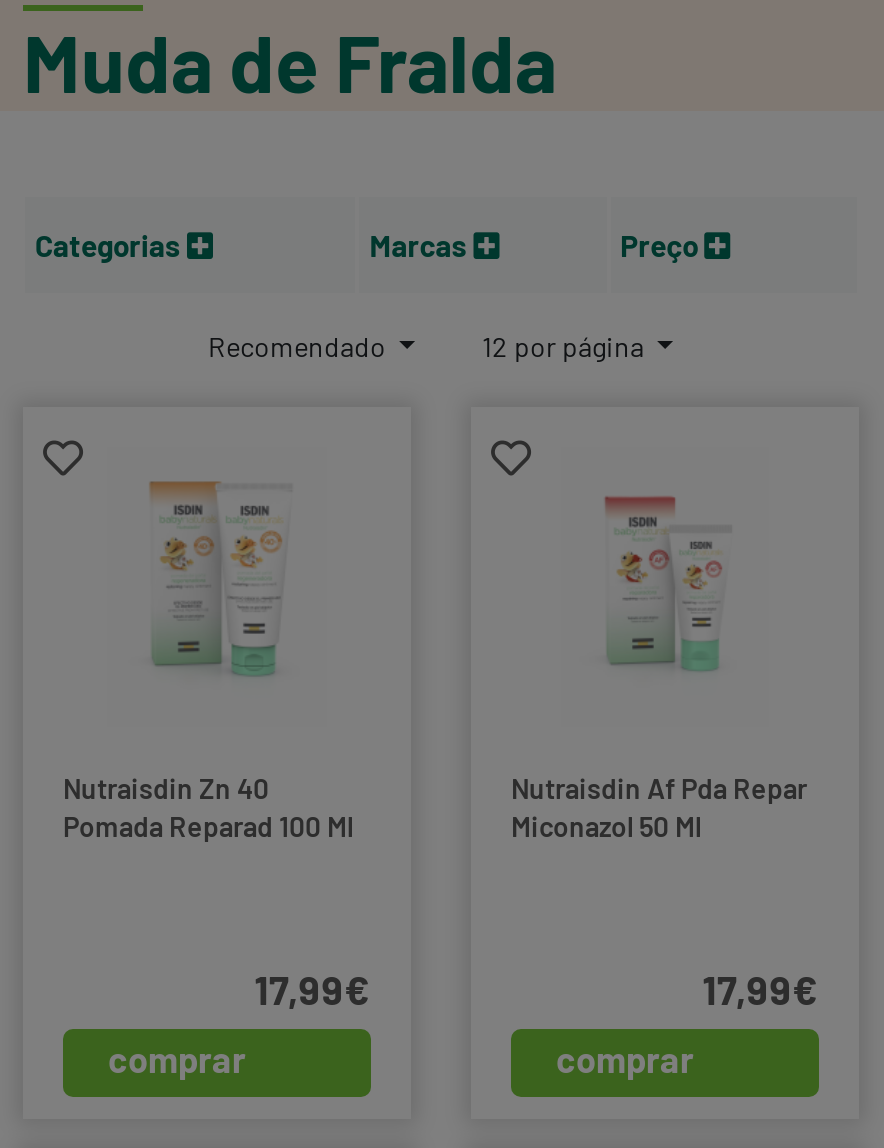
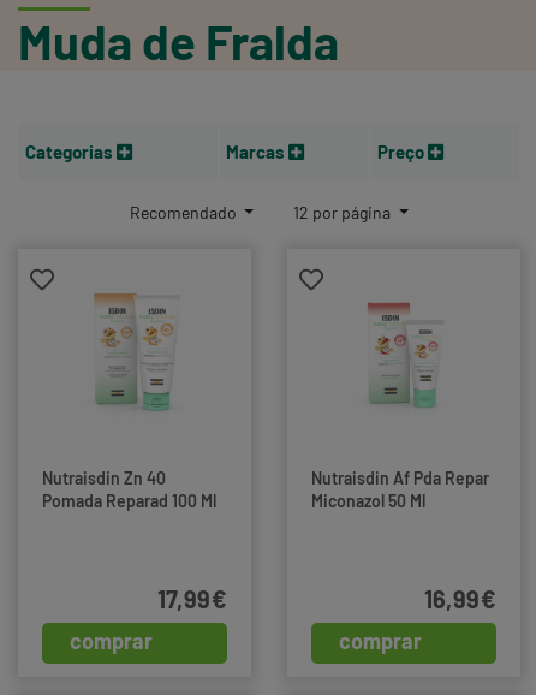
- 17,99€
+ 16,99€
